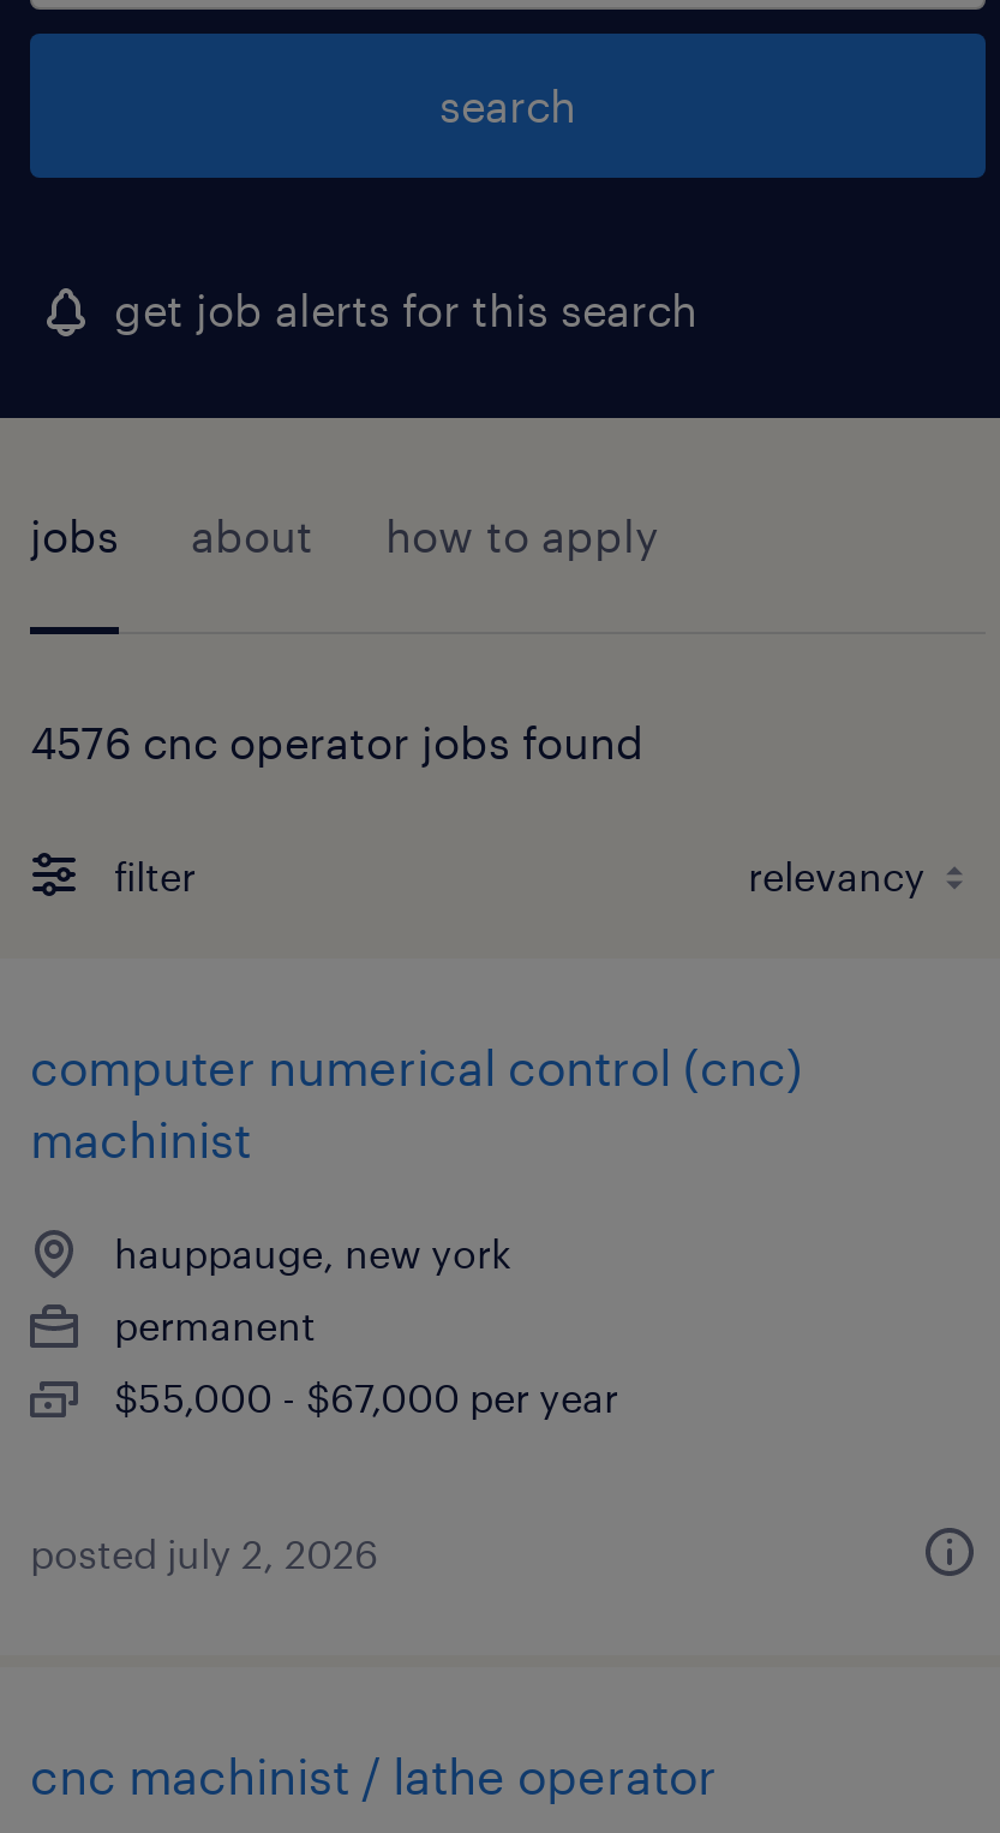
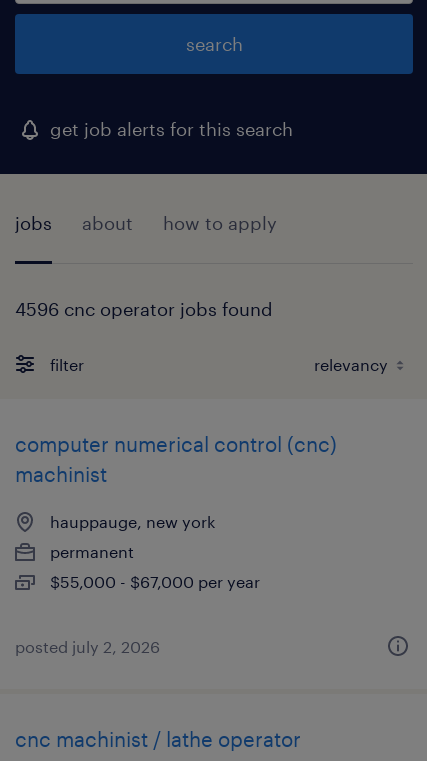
- 4576 cnc operator jobs found
+ 4596 cnc operator jobs found
